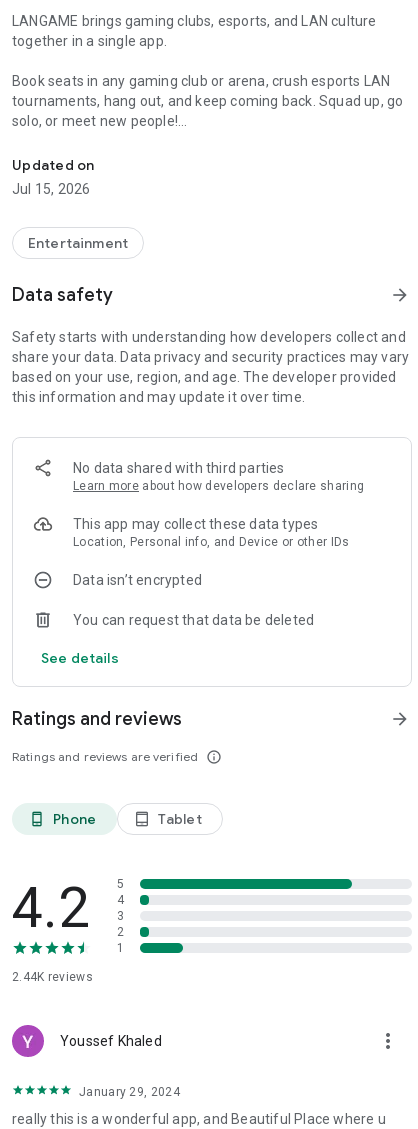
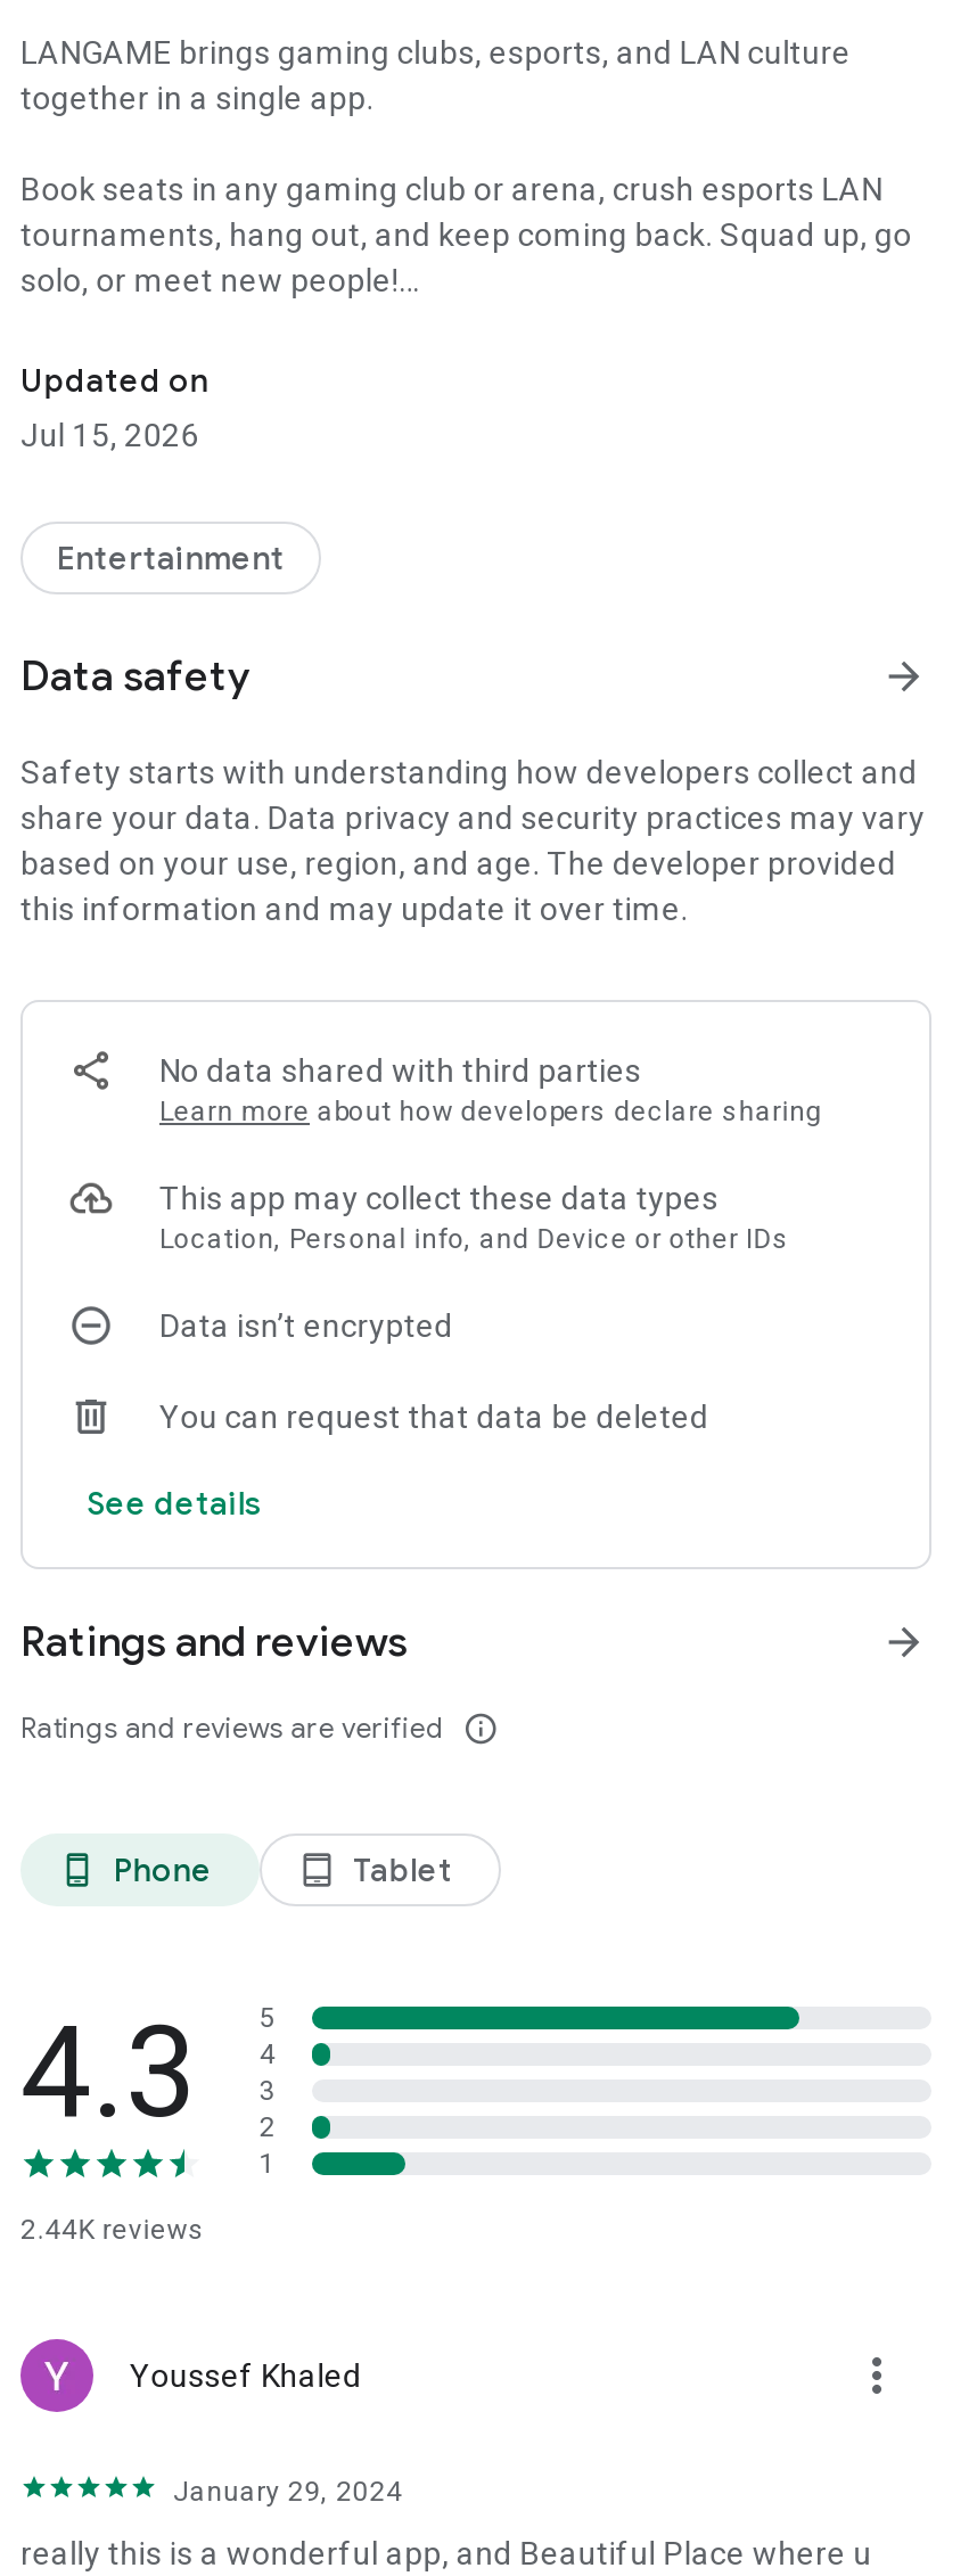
- 4.2 5 4 3 2
+ 4.3 5 4 3 2
